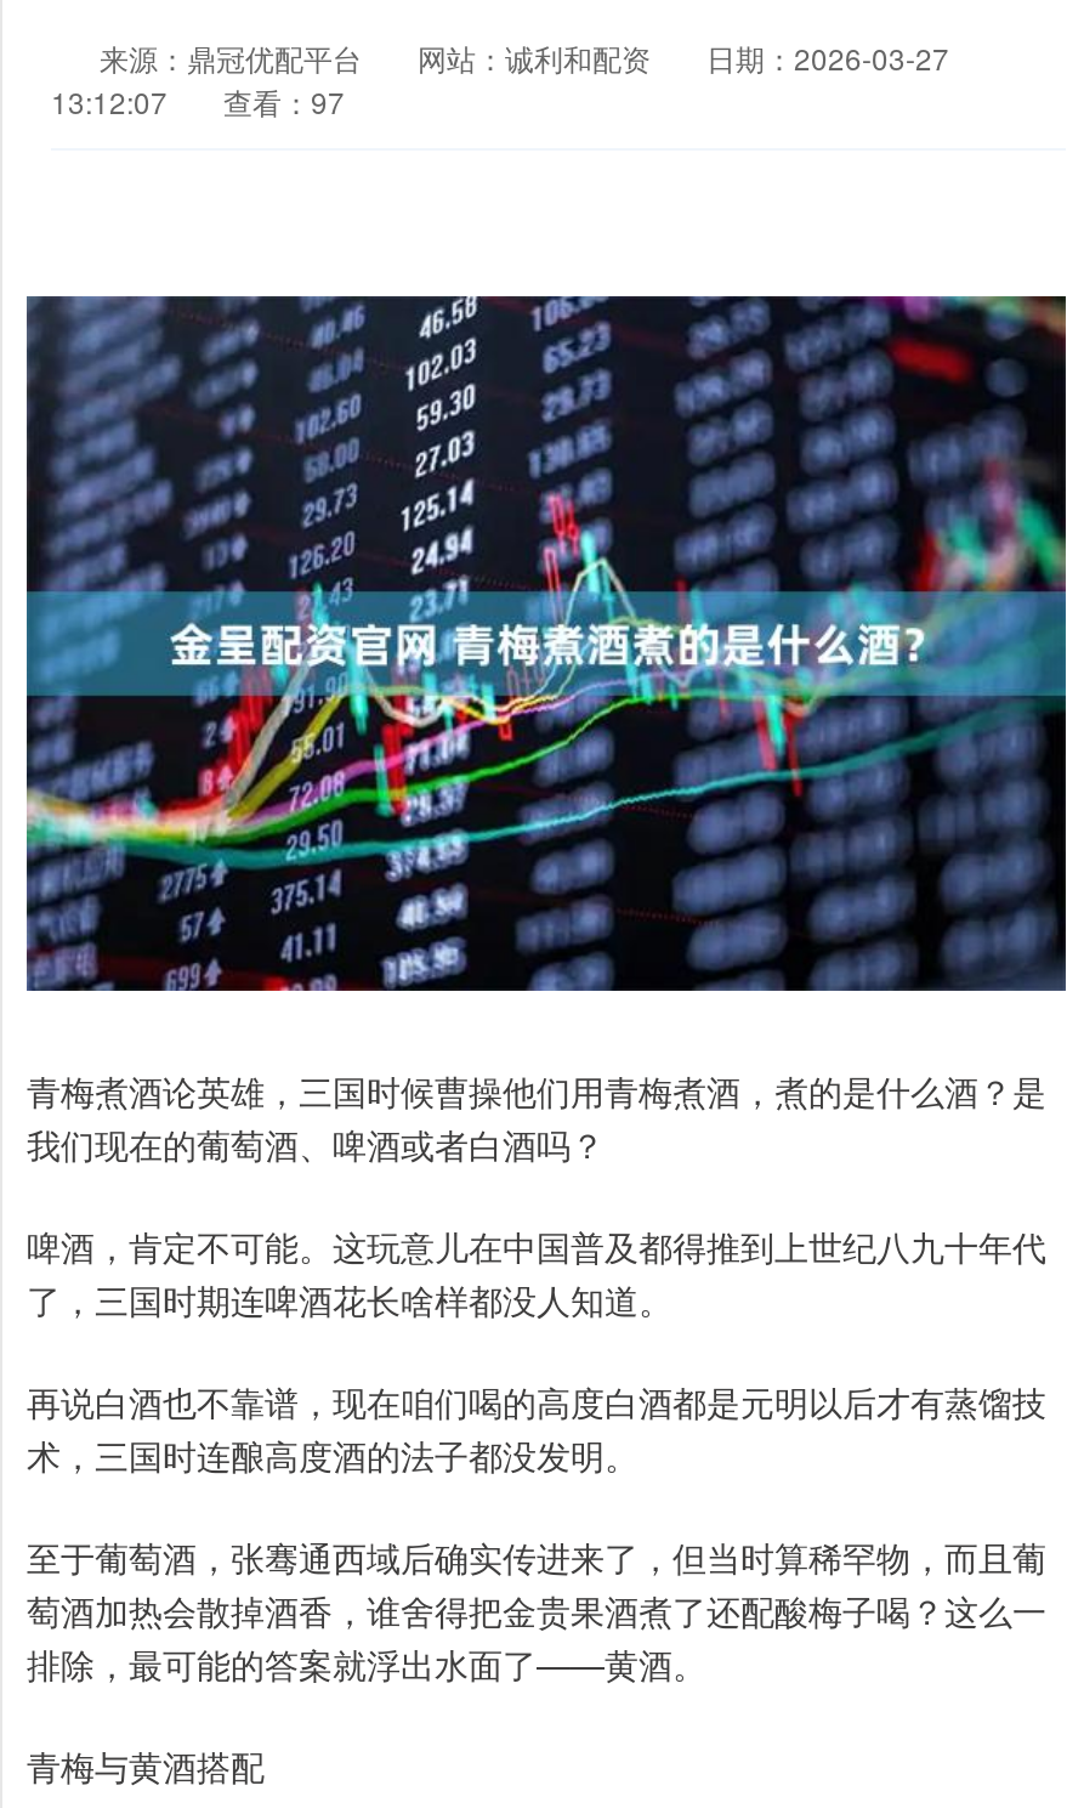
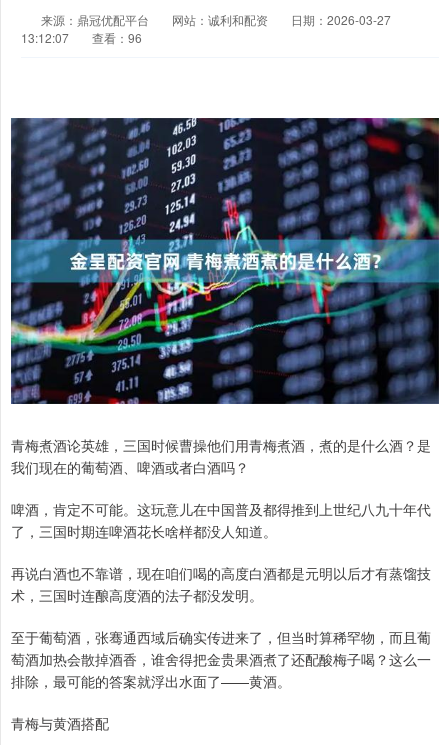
- 13:12:07 查看：97
+ 13:12:07 查看：96
